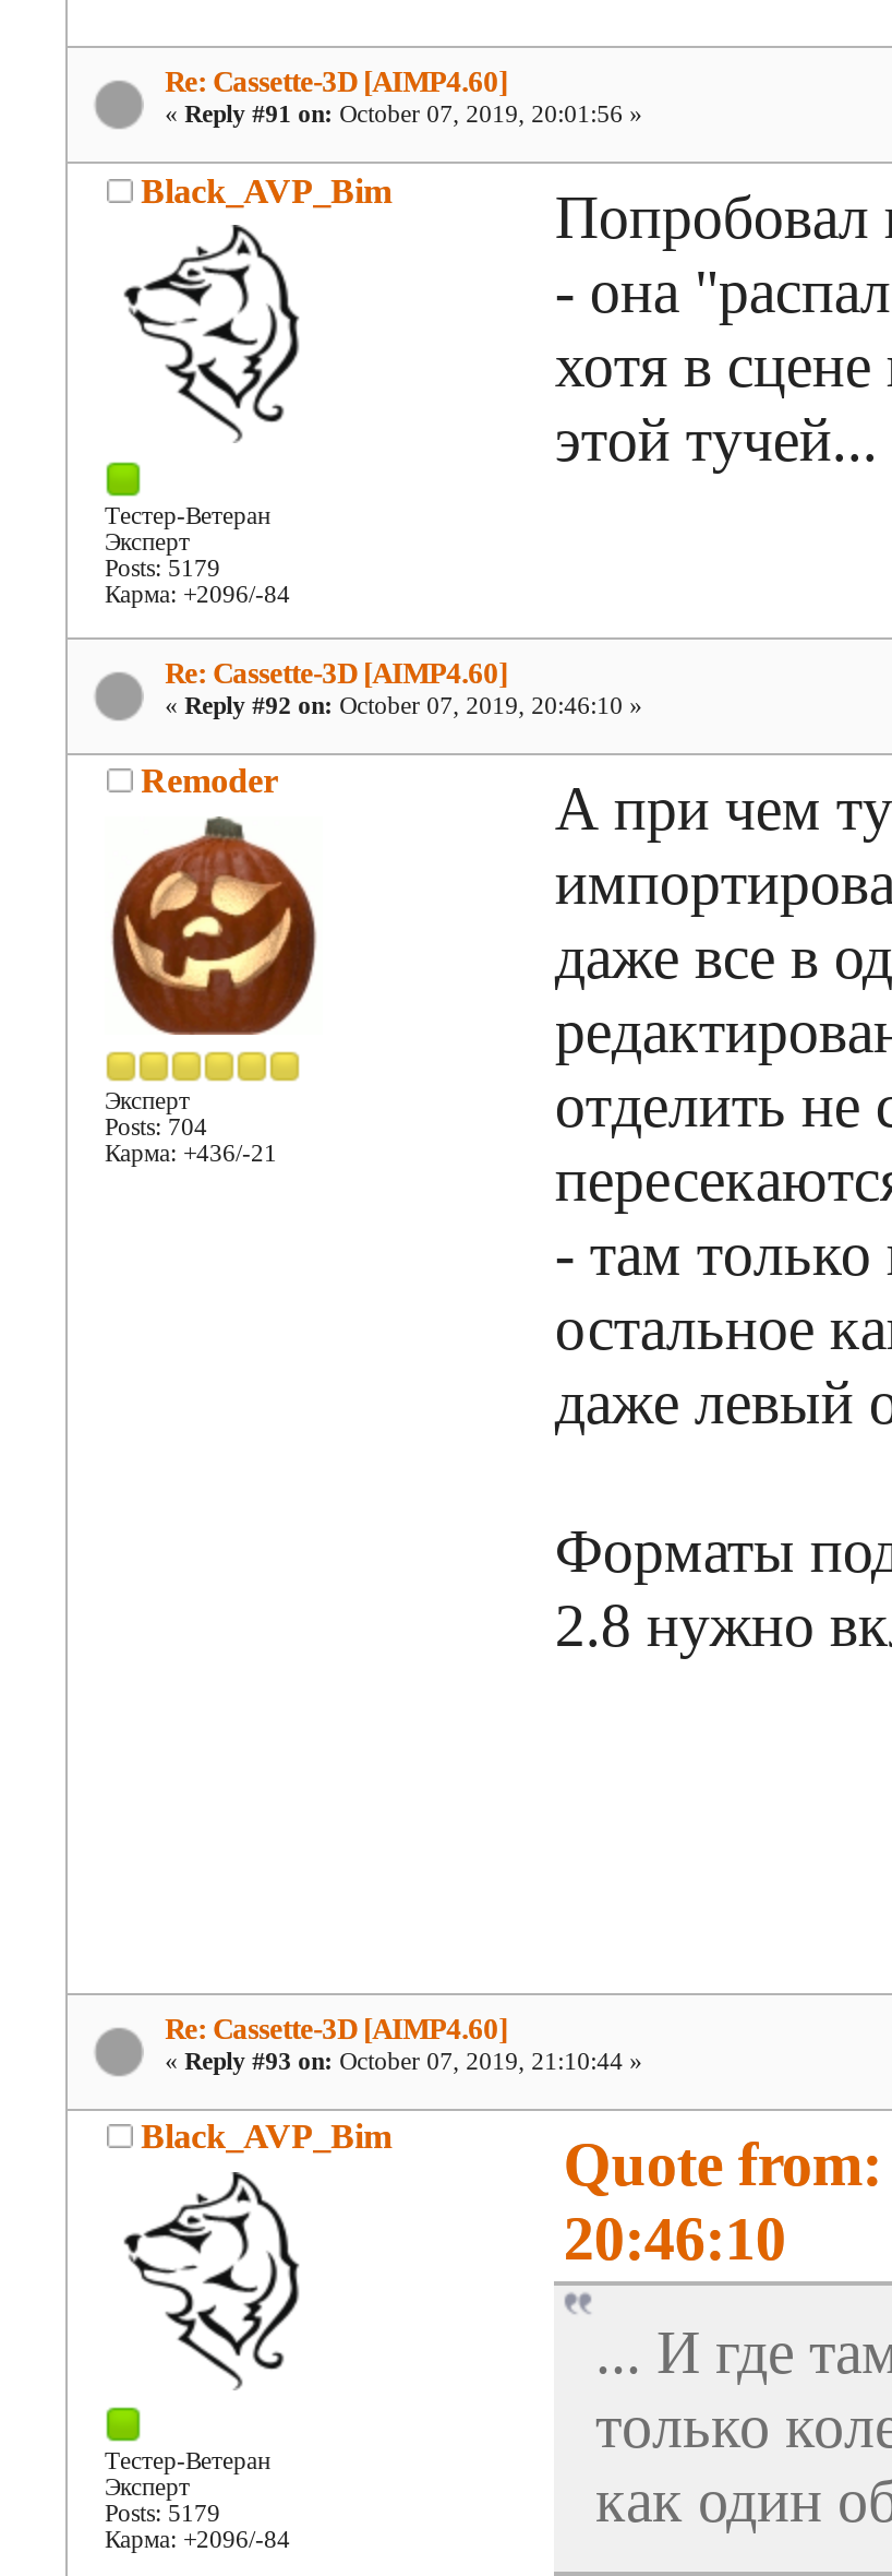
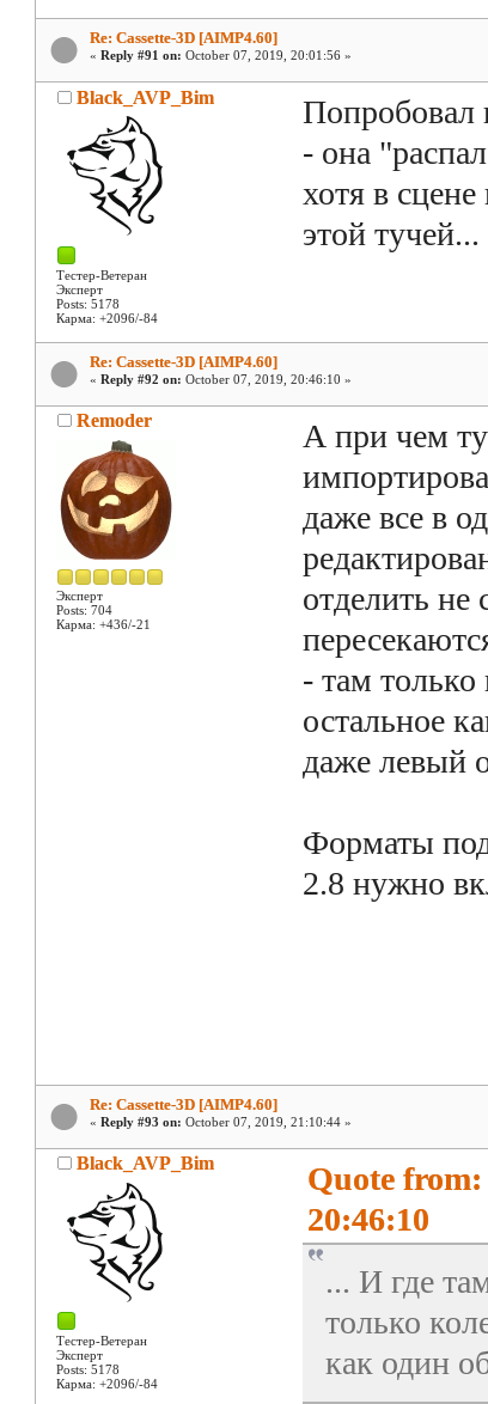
- Posts: 5179
+ Posts: 5178

- Posts: 5179
+ Posts: 5178
